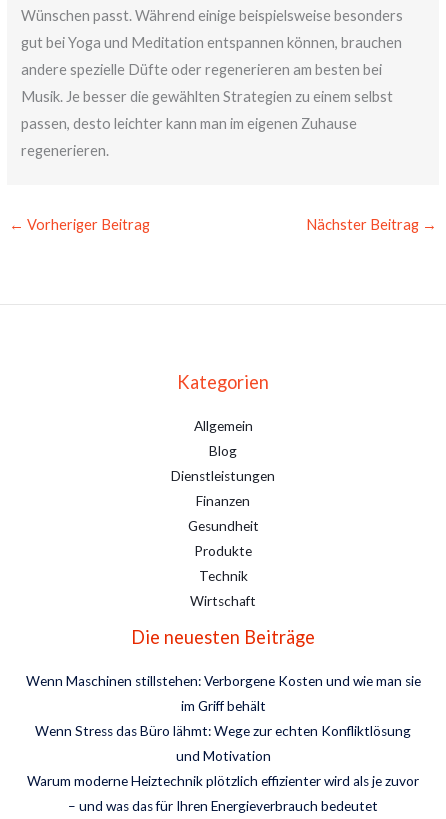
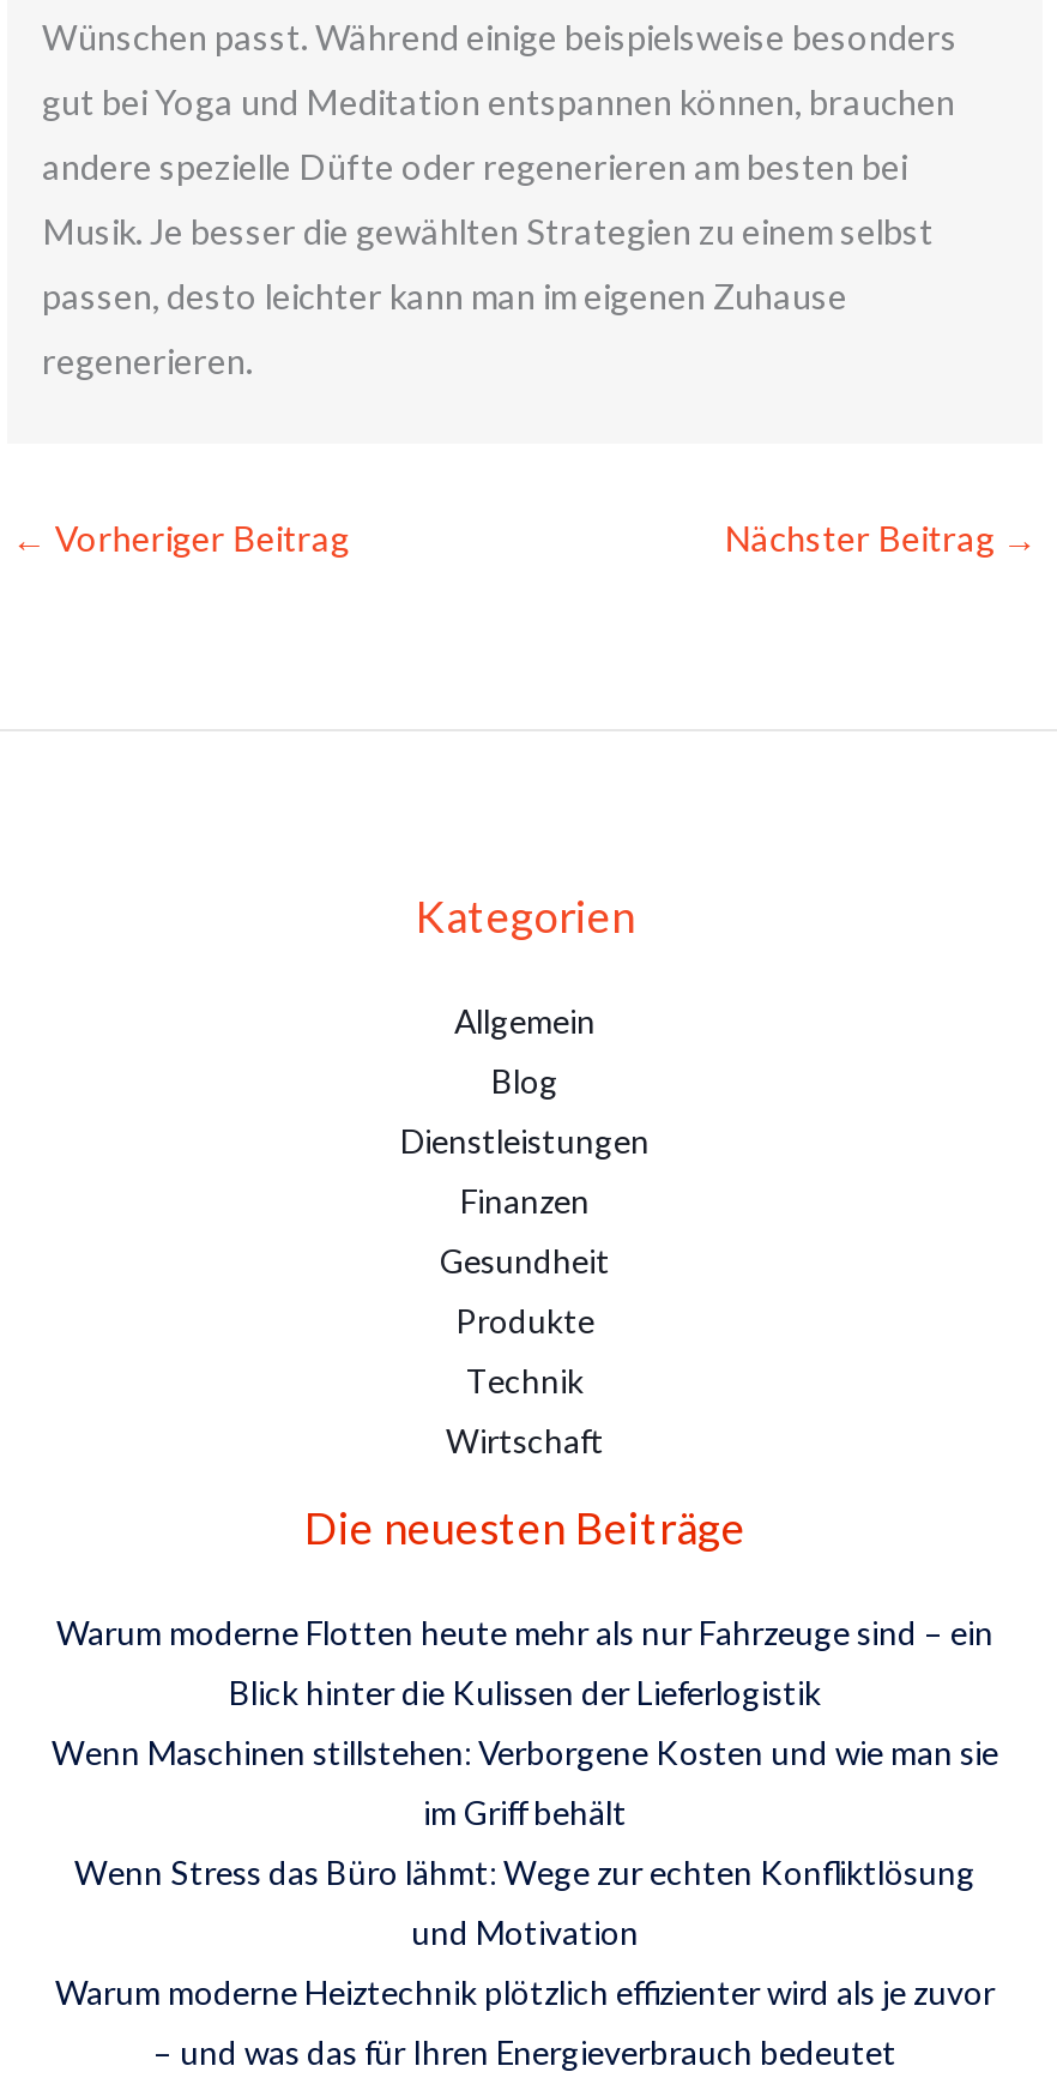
+ Warum moderne Flotten heute mehr als nur Fahrzeuge sind – ein
+ Blick hinter die Kulissen der Lieferlogistik
